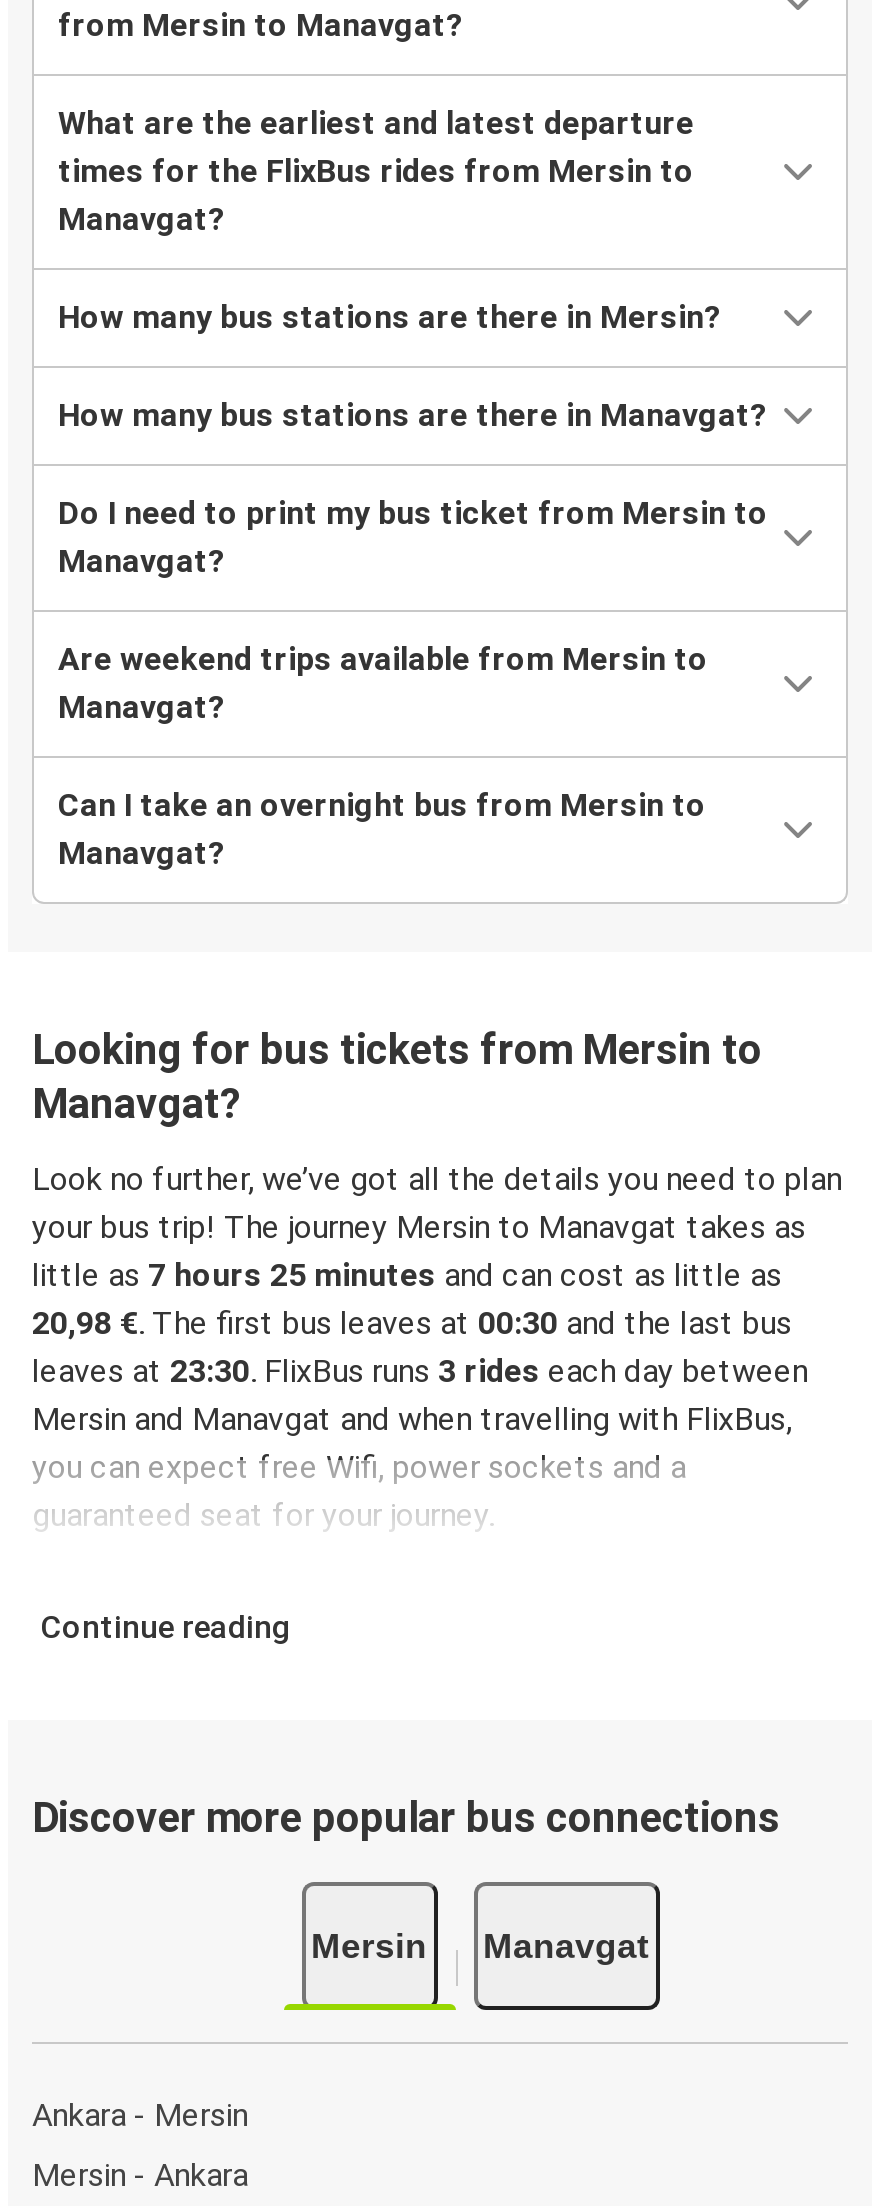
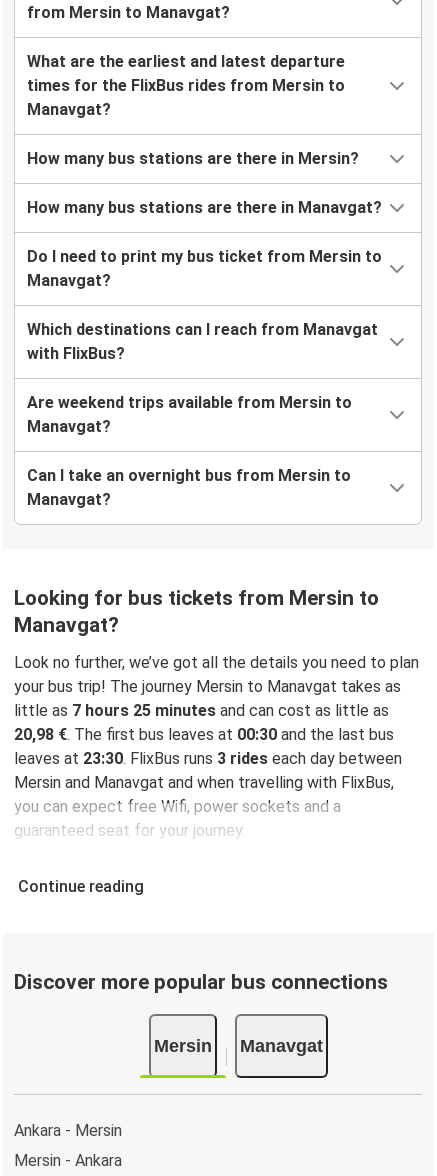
+ Which destinations can I reach from Manavgat
+ with FlixBus?
